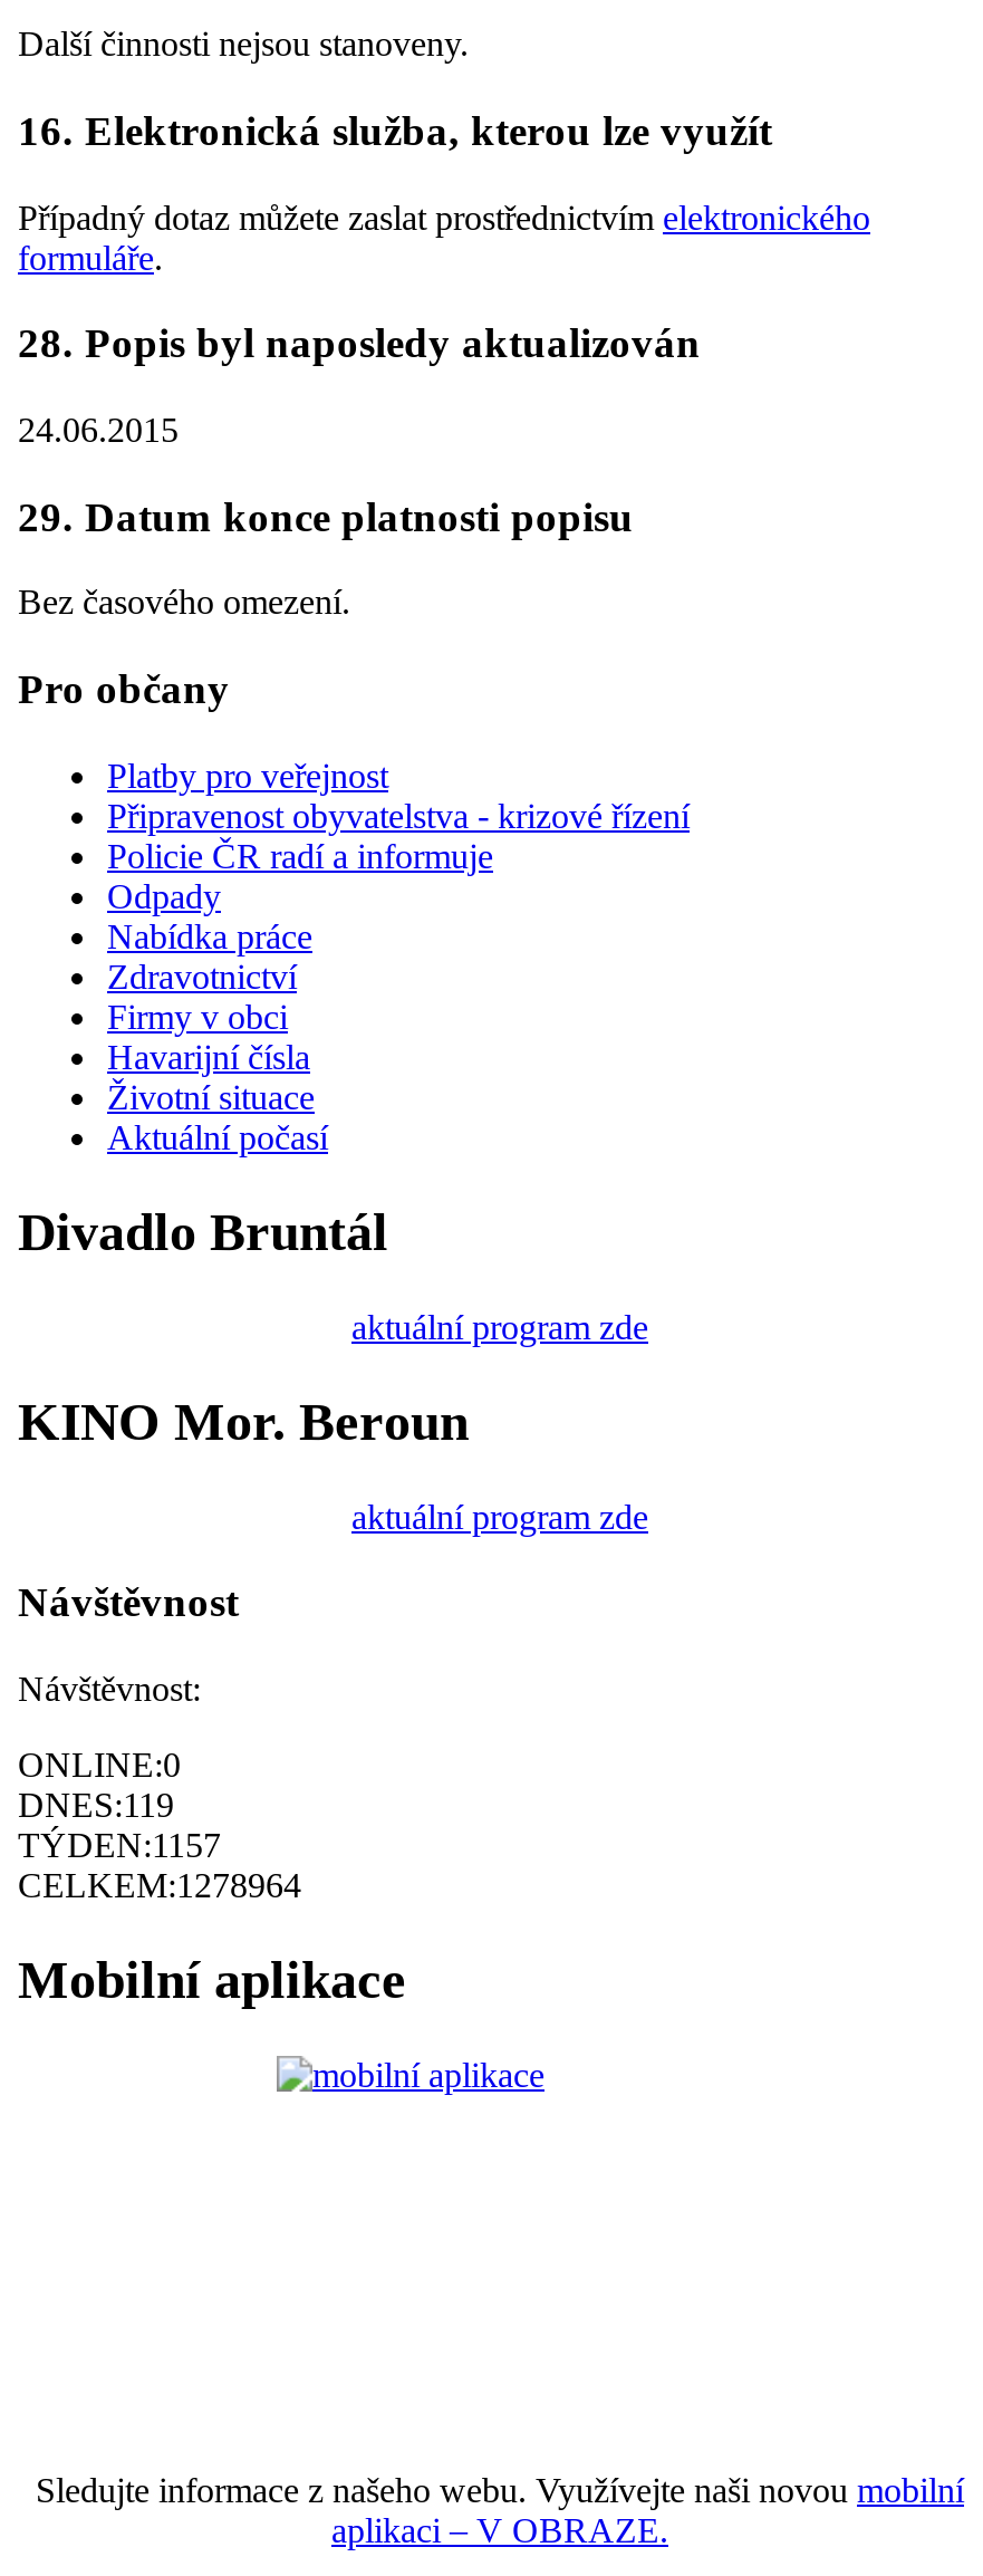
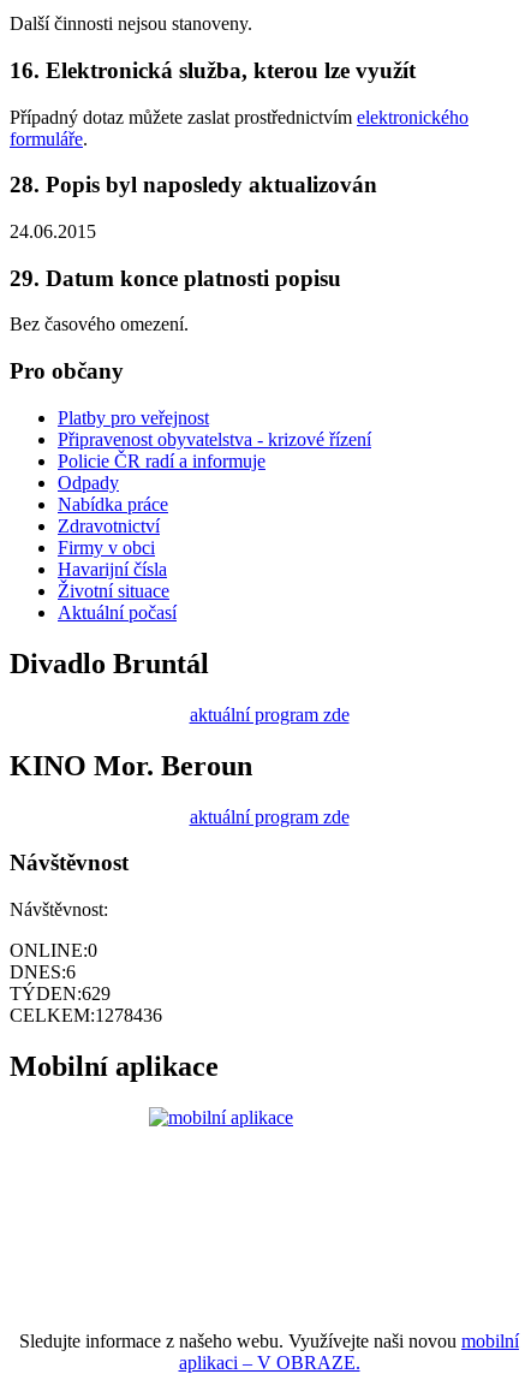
- DNES:119
+ DNES:6

- TÝDEN:1157
+ TÝDEN:629

- CELKEM:1278964
+ CELKEM:1278436
